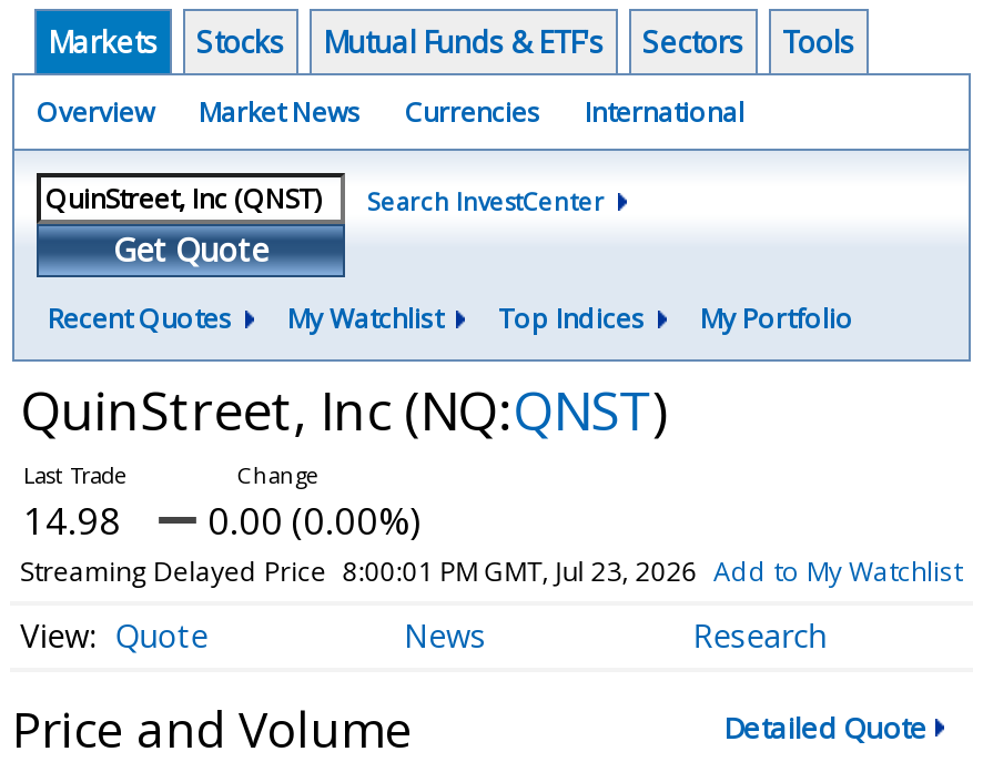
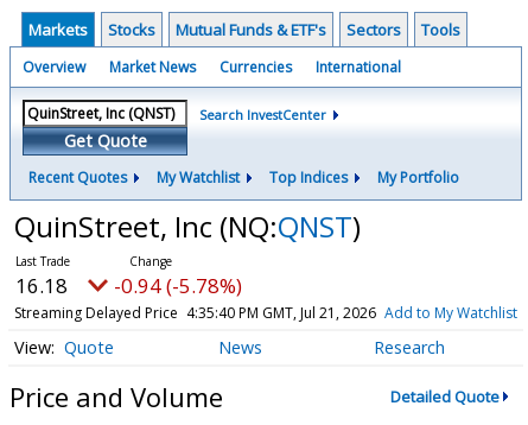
- 14.98
+ 16.18

- 0.00 (0.00%)
+ -0.94 (-5.78%)

- Streaming Delayed Price 8:00:01 PM GMT, Jul 23, 2026 Add to My Watchlist
+ Streaming Delayed Price 4:35:40 PM GMT, Jul 21, 2026 Add to My Watchlist
